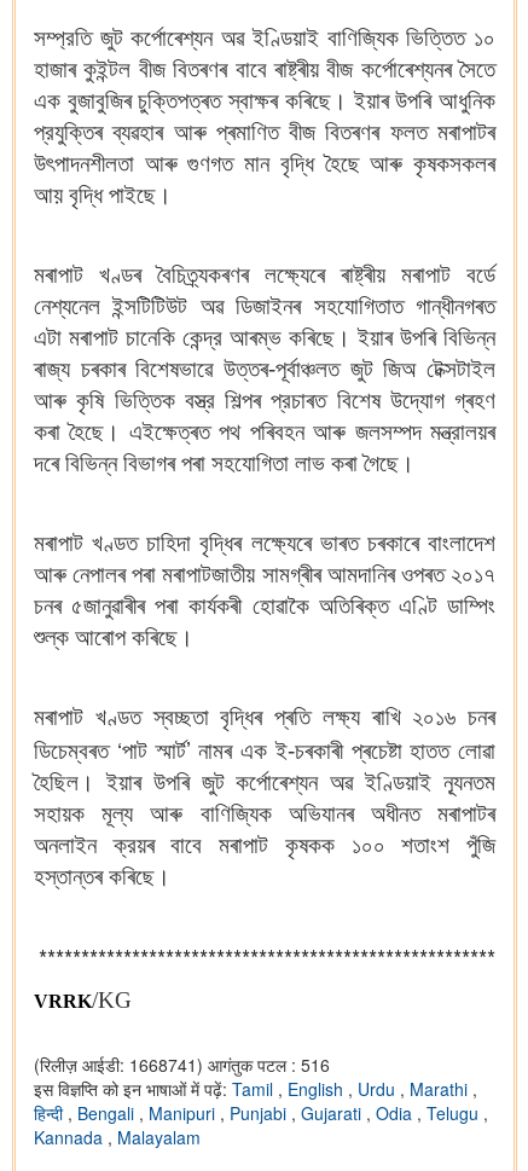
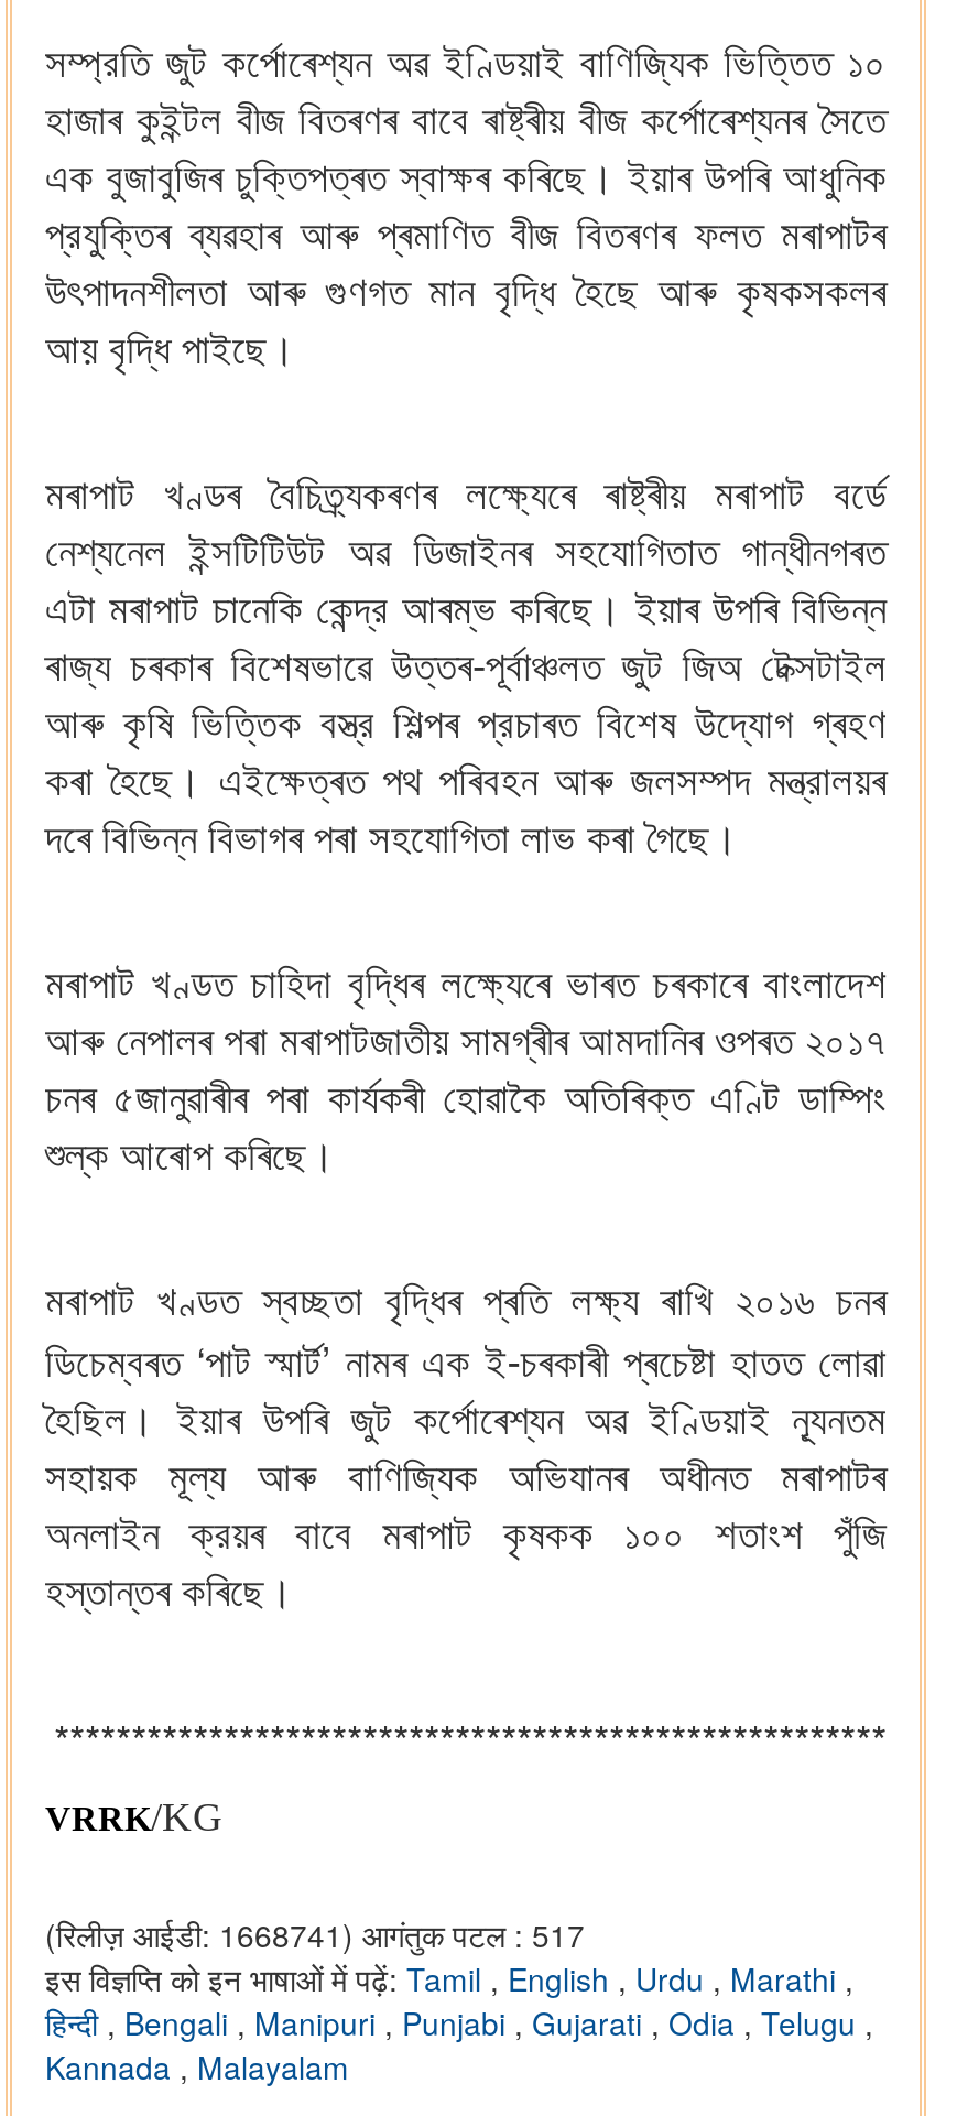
- (रिलीज़ आईडी: 1668741) आगंतुक पटल : 516
+ (रिलीज़ आईडी: 1668741) आगंतुक पटल : 517
